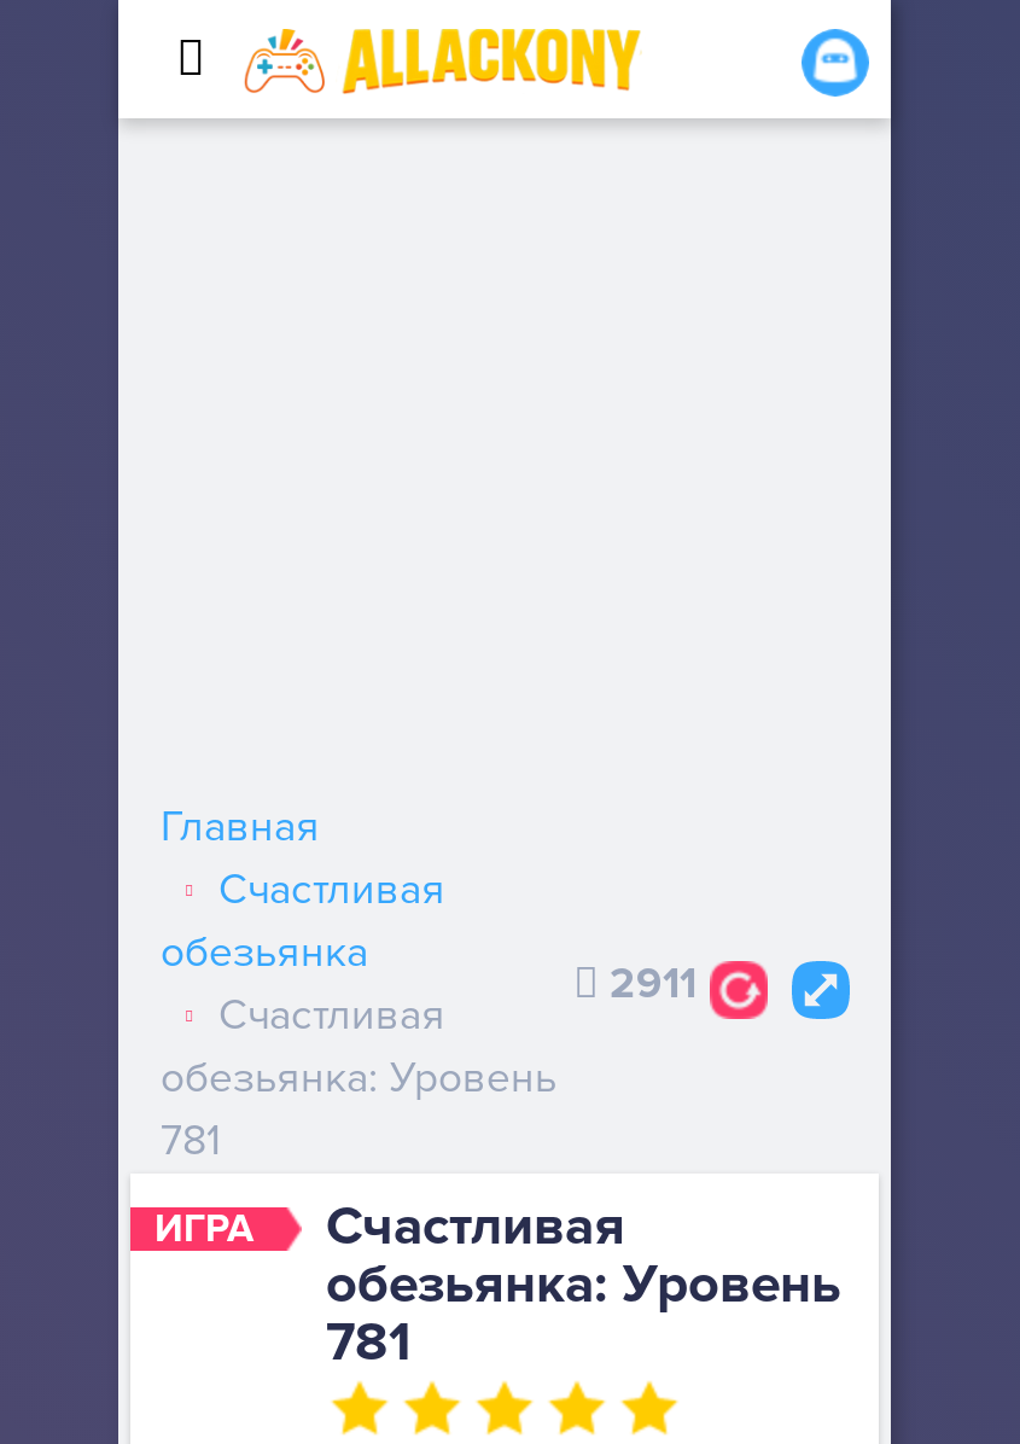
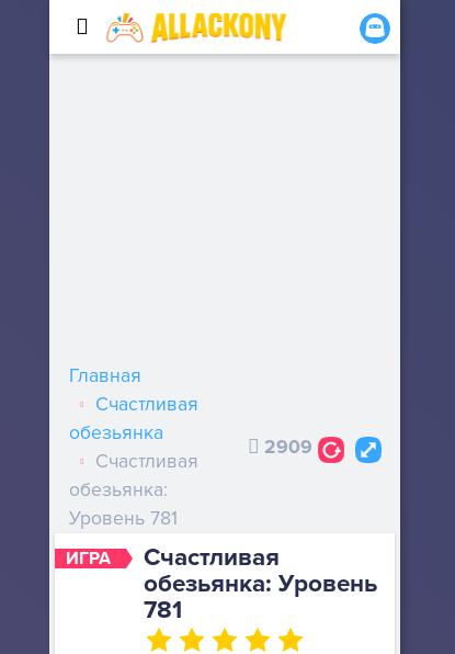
- 2911
+ 2909
